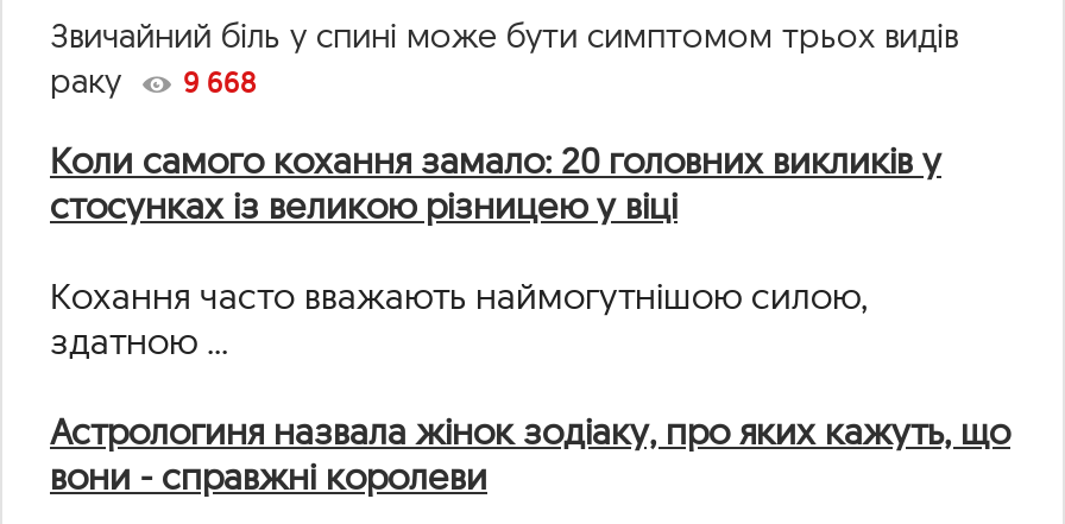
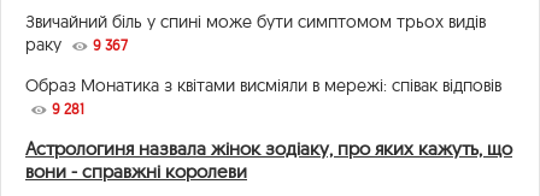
- 9 668
- Коли самого кохання замало: 20 головних викликів у
- стосунках із великою різницею у віці
- Кохання часто вважають наймогутнішою силою,
- здатною ...
+ 9 367
+ Образ Монатика з квітами висміяли в мережі: співак відповів
+ 9 281
